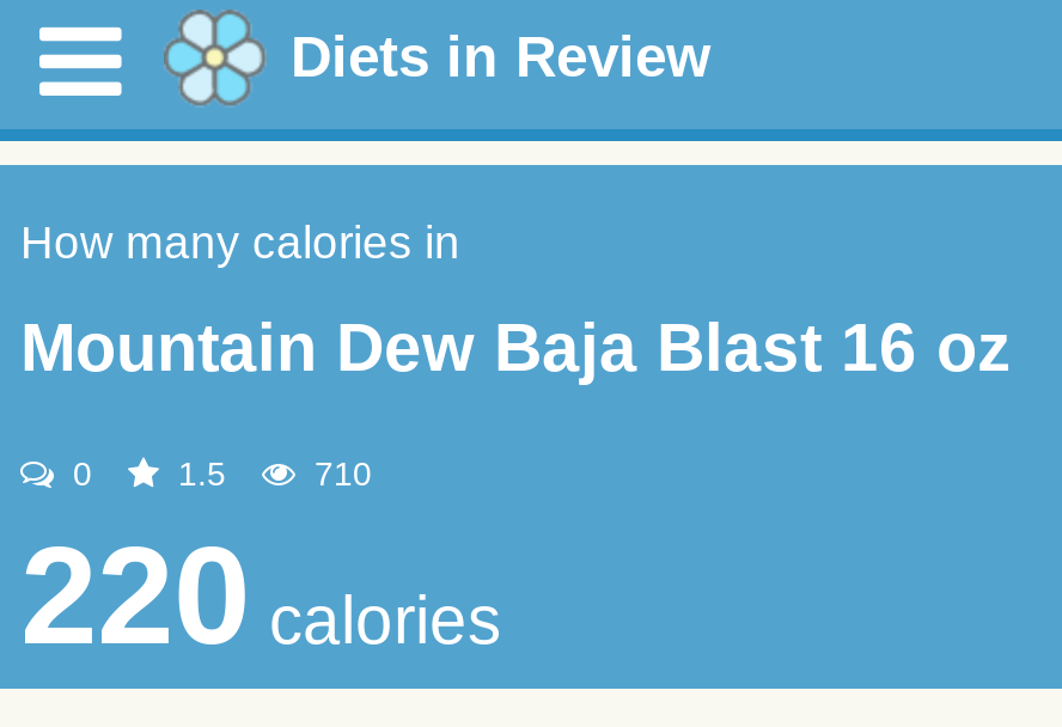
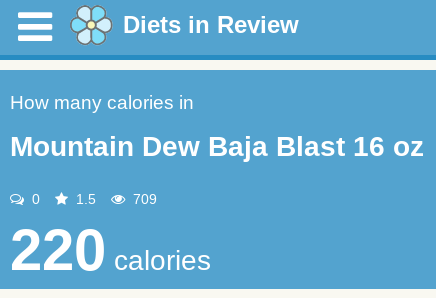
- 710
+ 709
